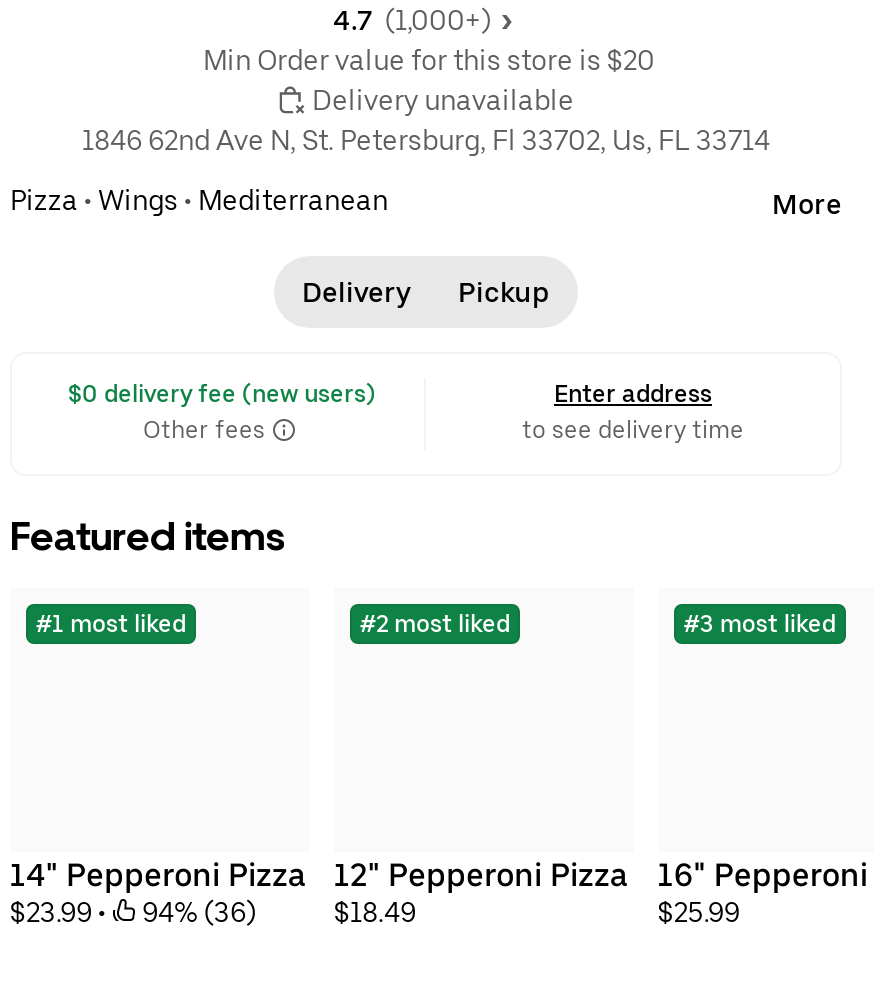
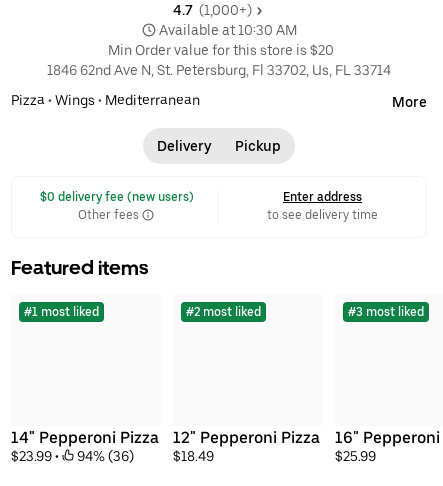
moved down: Min Order value for this store is $20

+ Available at 10:30 AM

- Delivery unavailable
